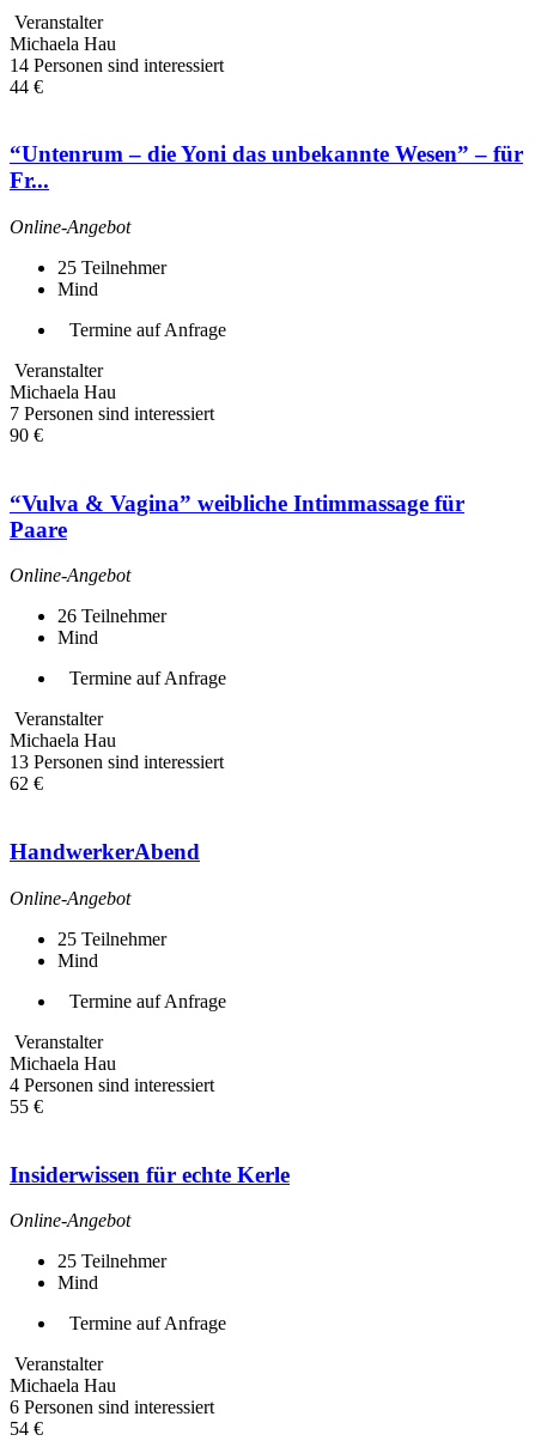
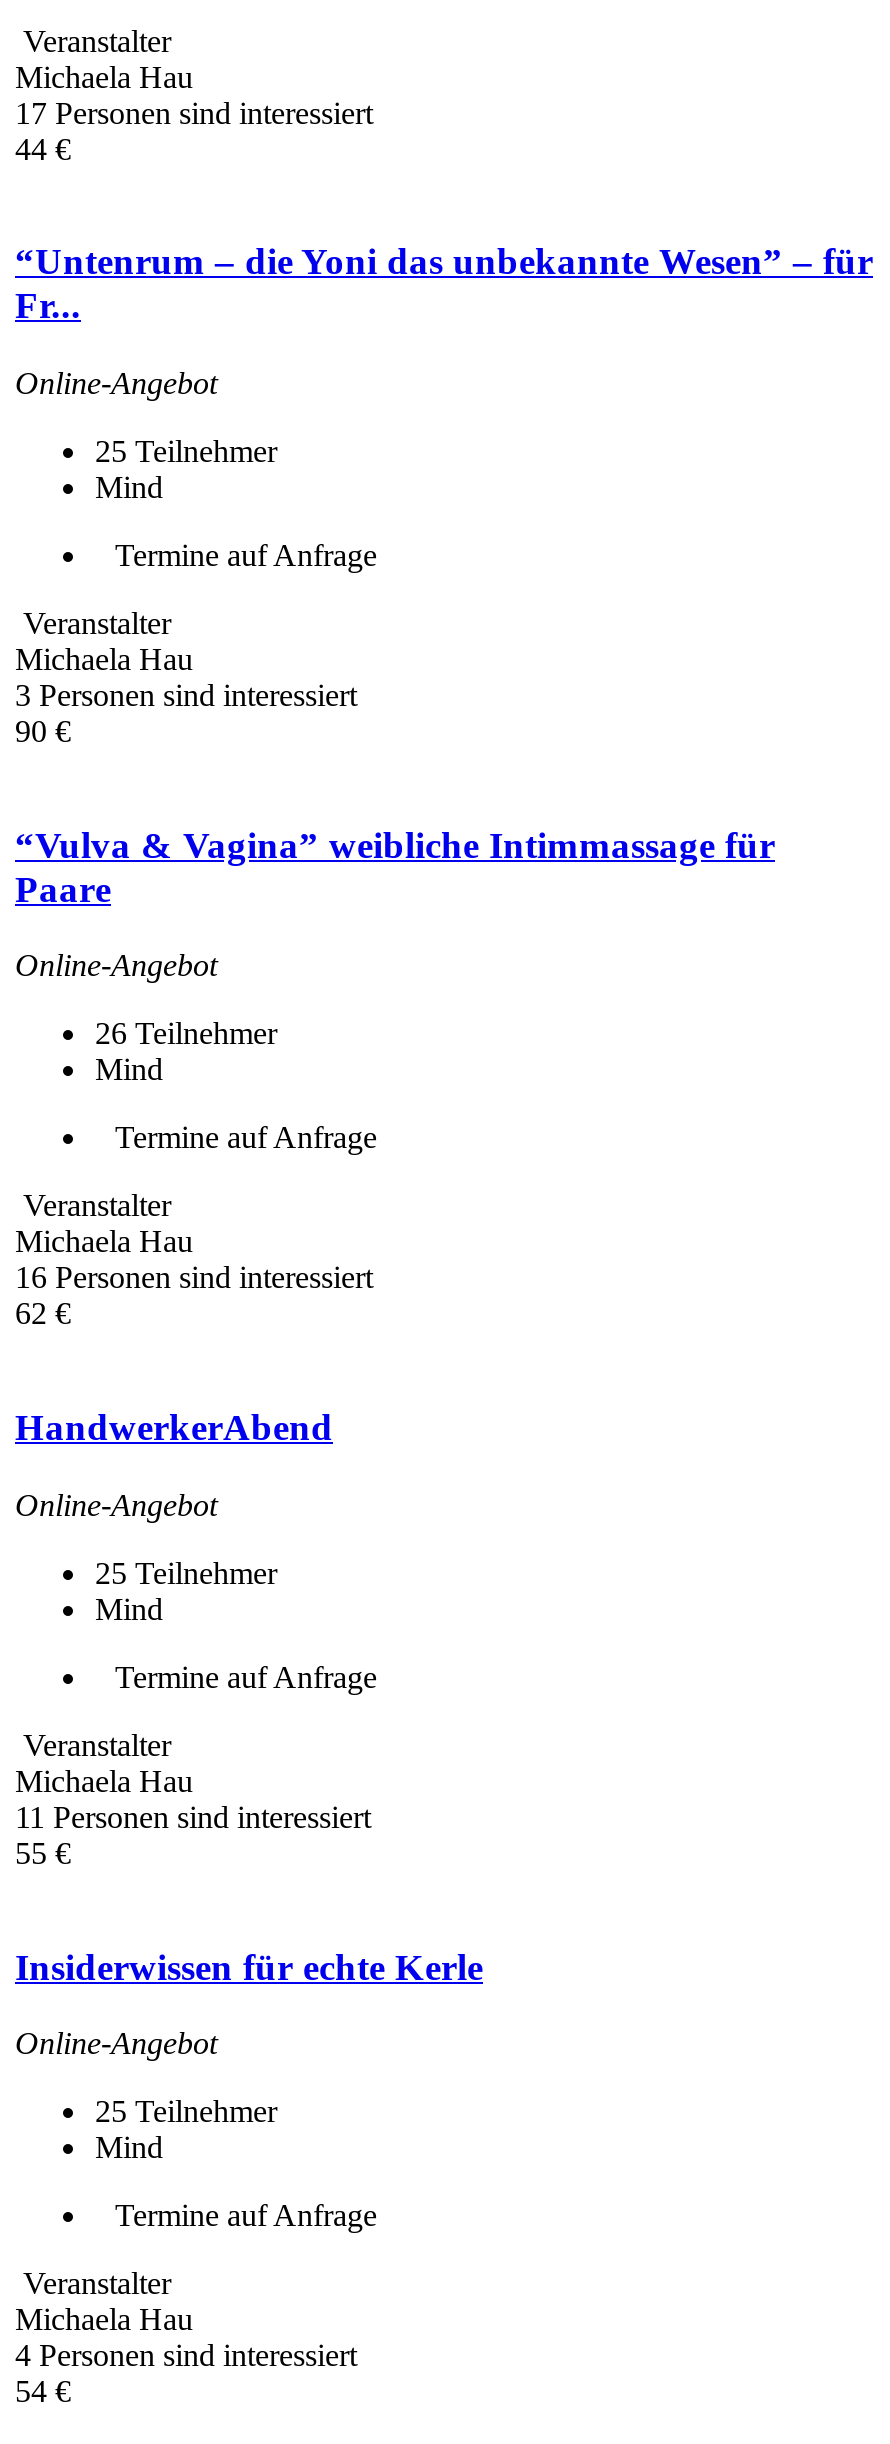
- 14 Personen sind interessiert
+ 17 Personen sind interessiert

- 7 Personen sind interessiert
+ 3 Personen sind interessiert

- 13 Personen sind interessiert
+ 16 Personen sind interessiert

moved down: 4 Personen sind interessiert

+ 11 Personen sind interessiert

- 6 Personen sind interessiert
